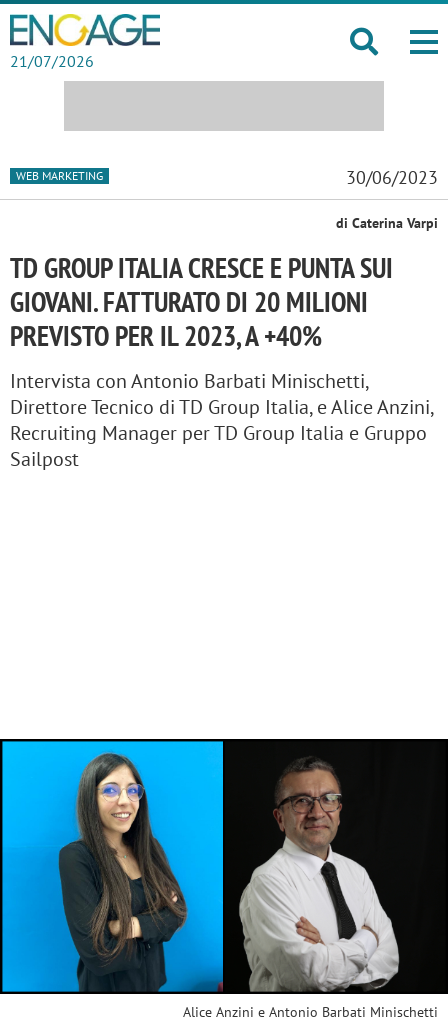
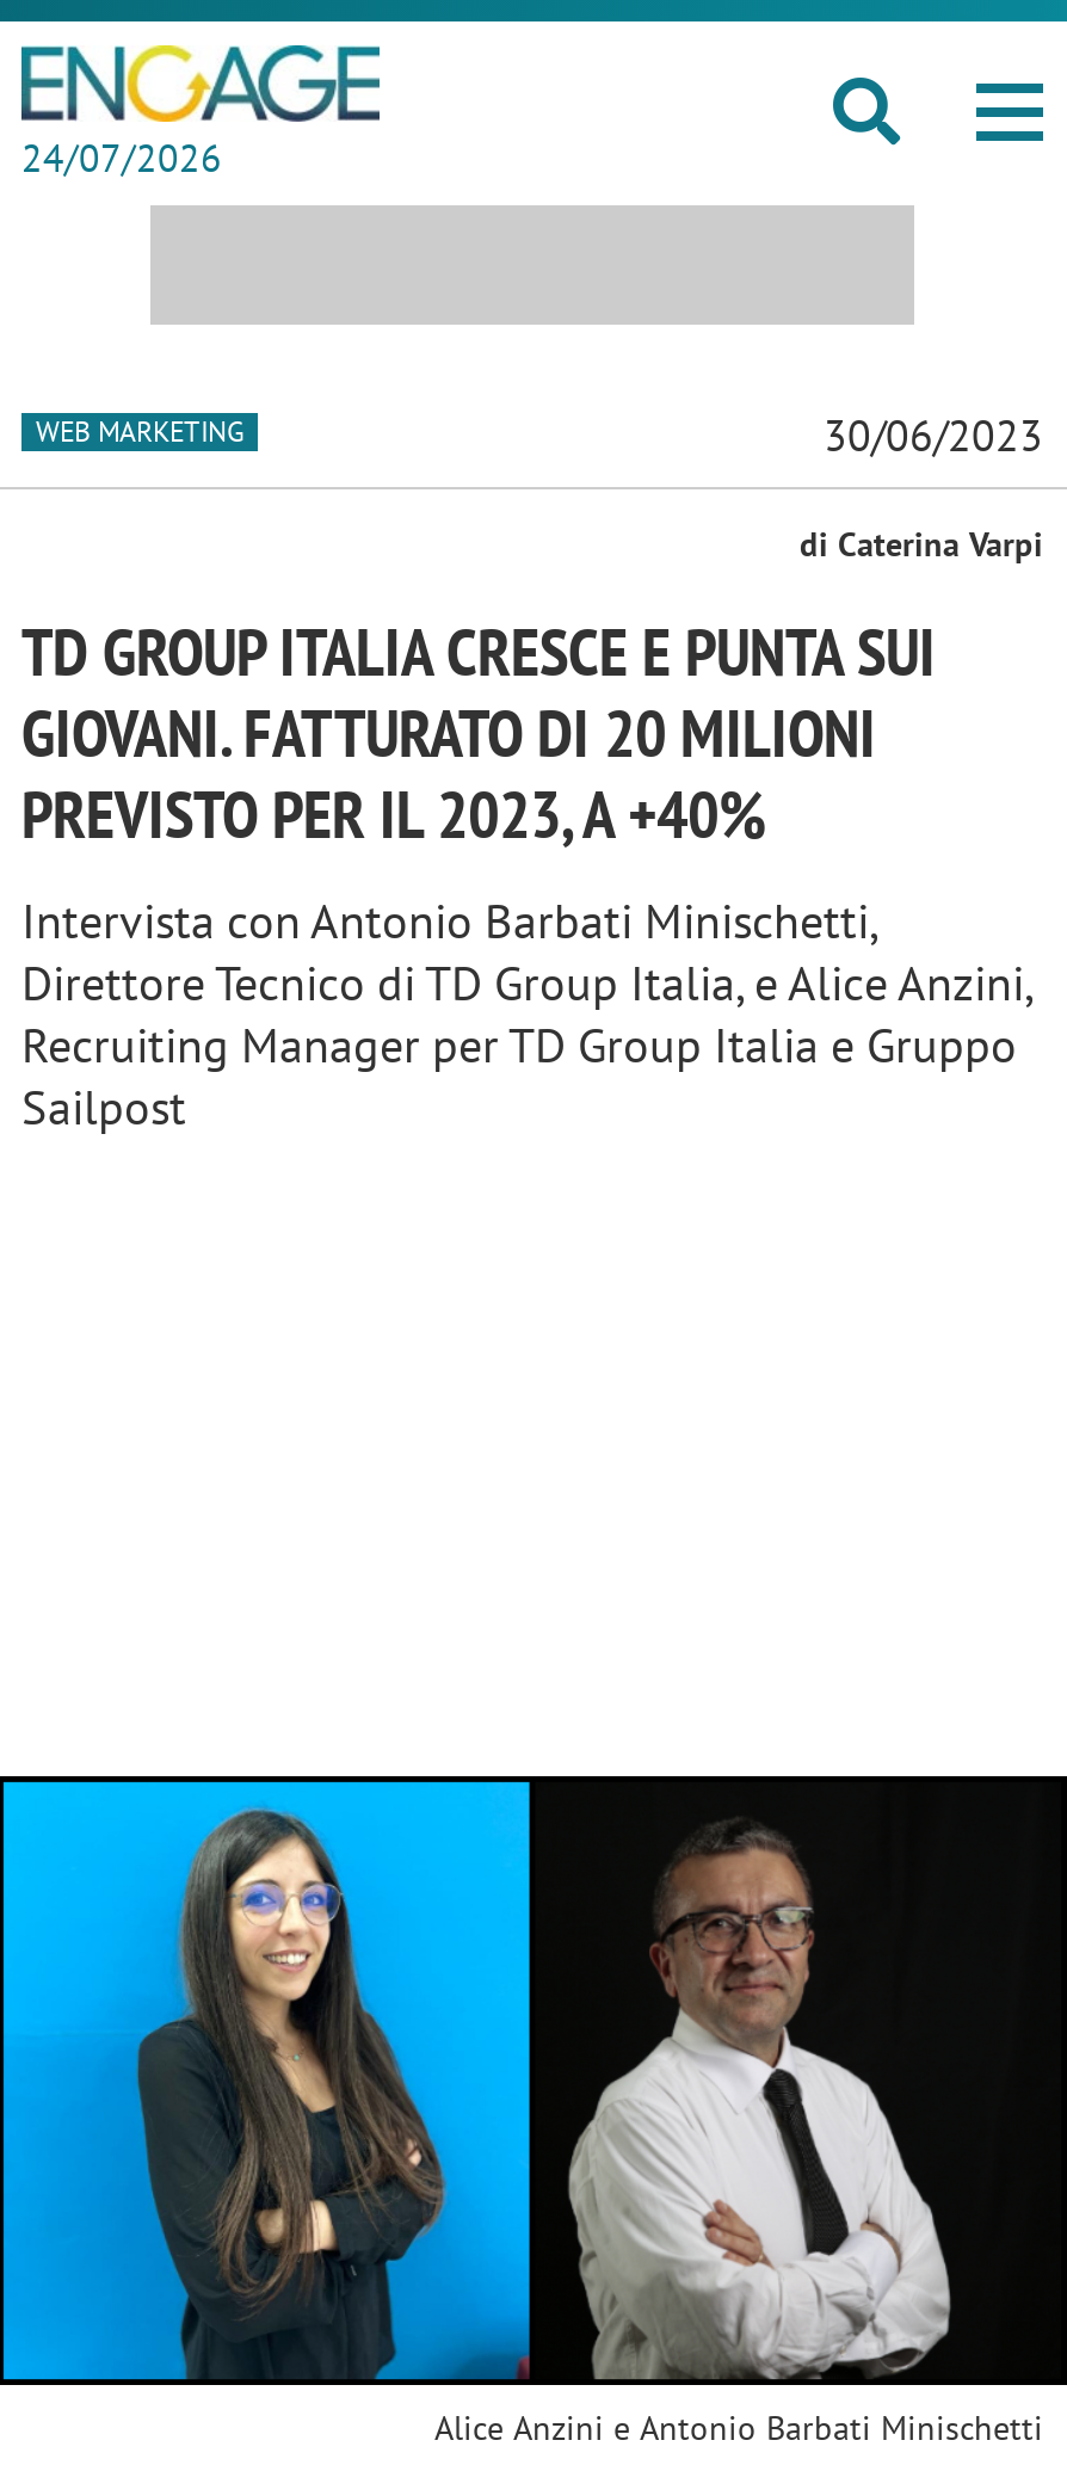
- 21/07/2026
+ 24/07/2026
